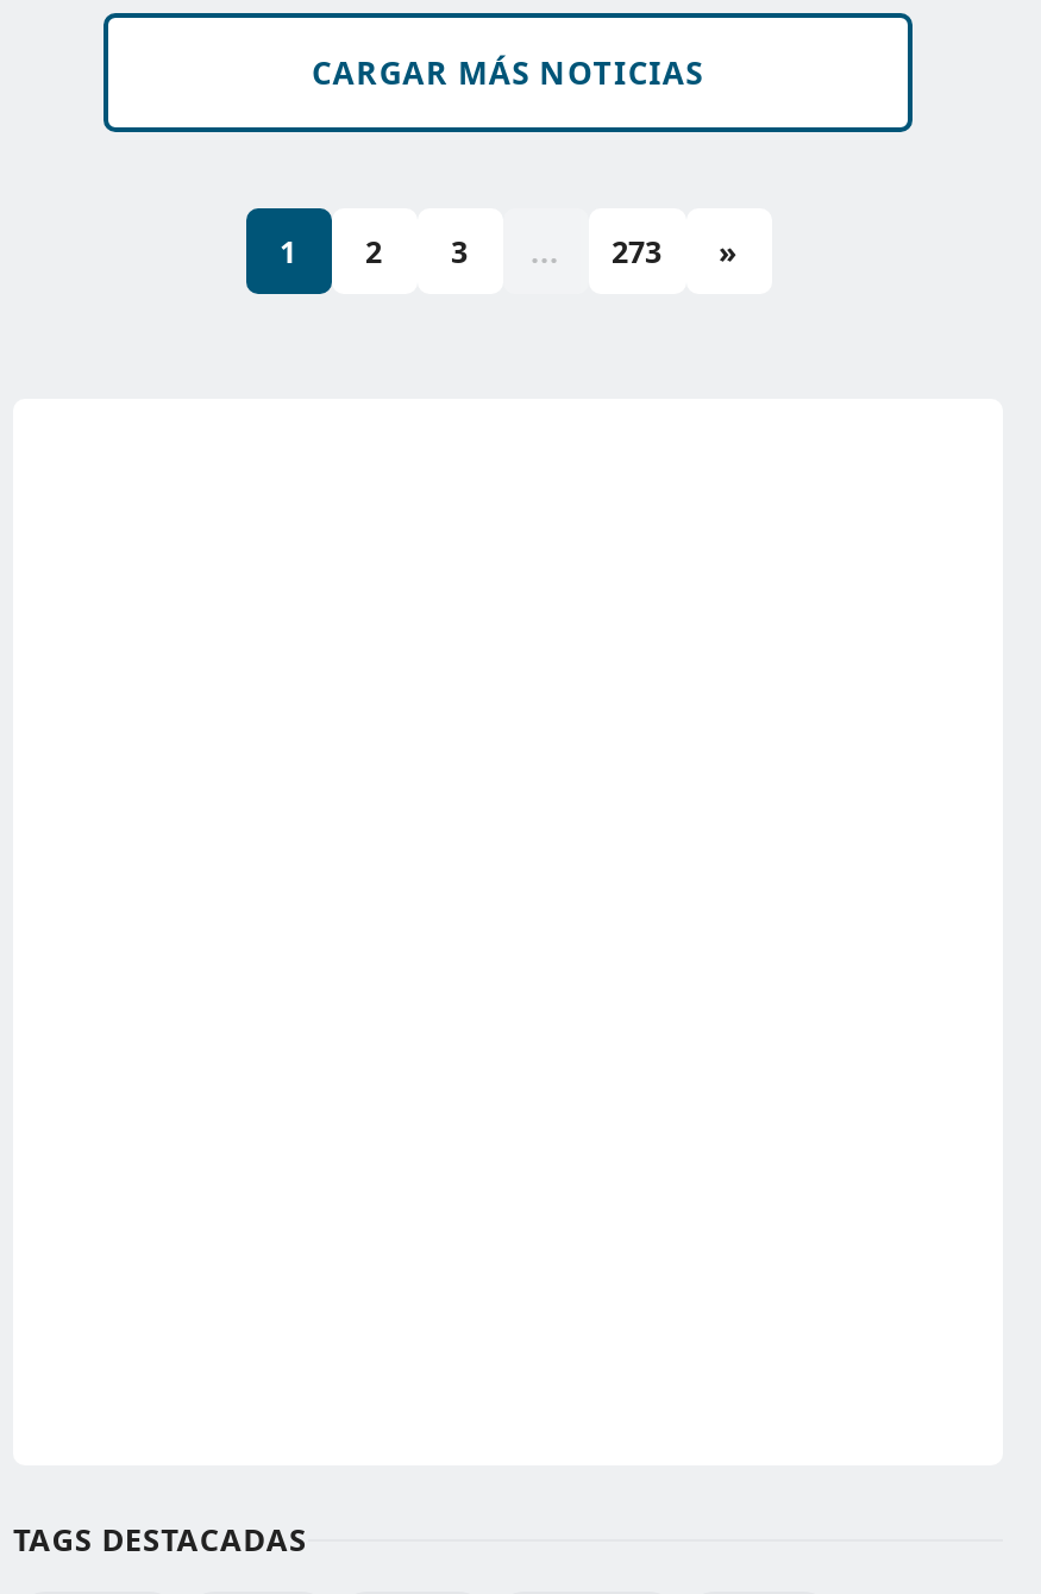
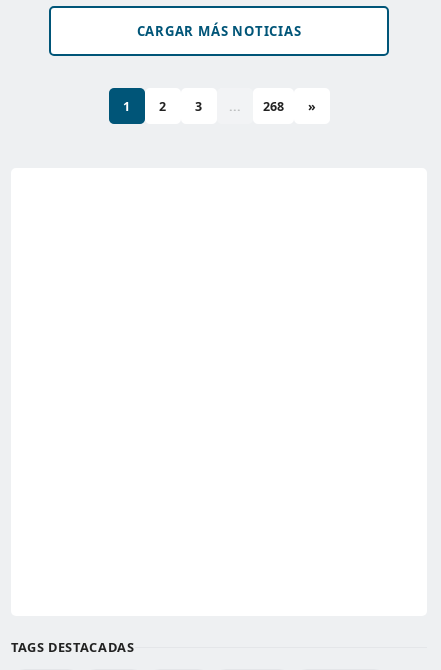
- 273
+ 268
